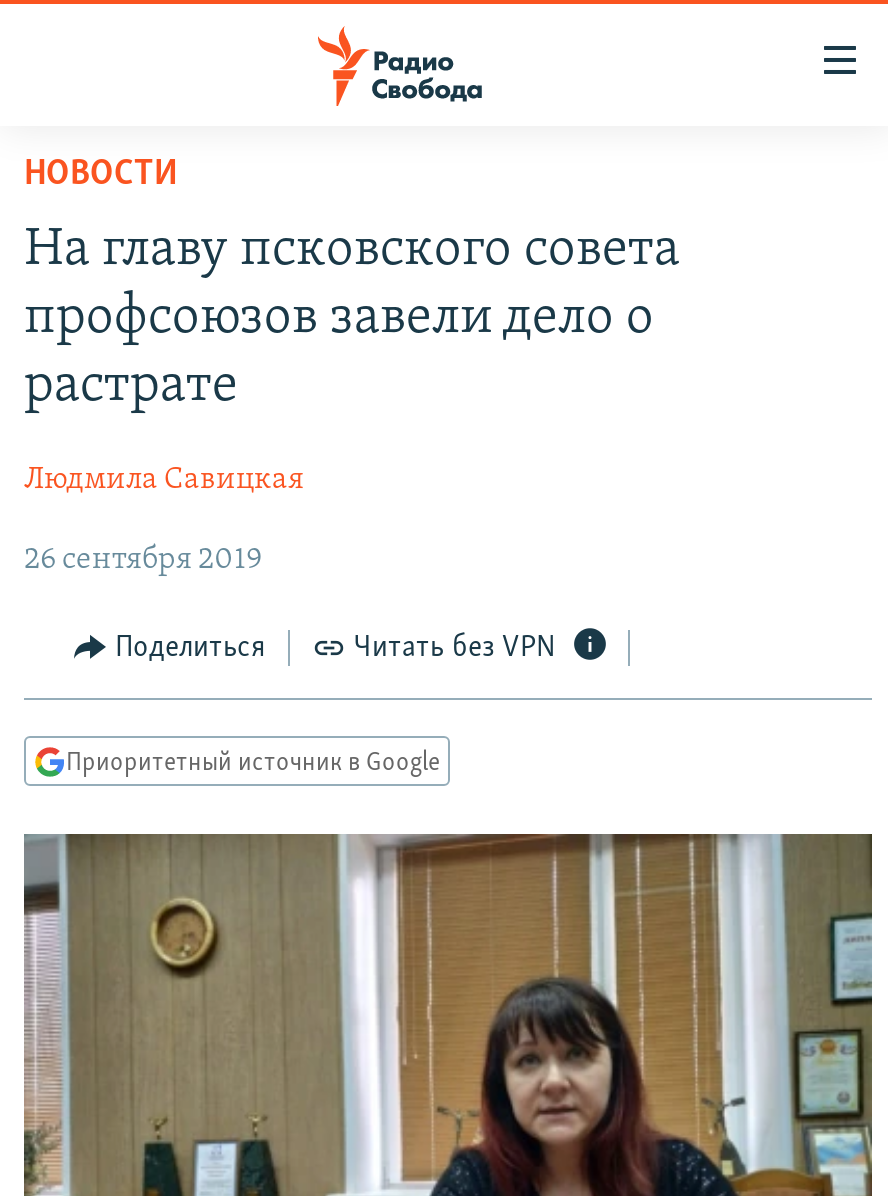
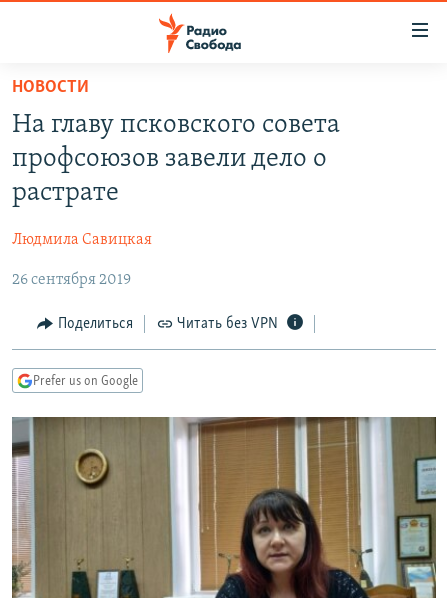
- Приоритетный источник в Google
+ Prefer us on Google
